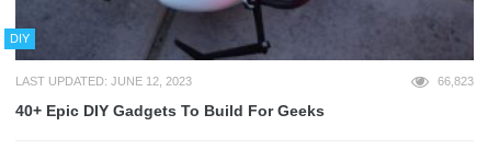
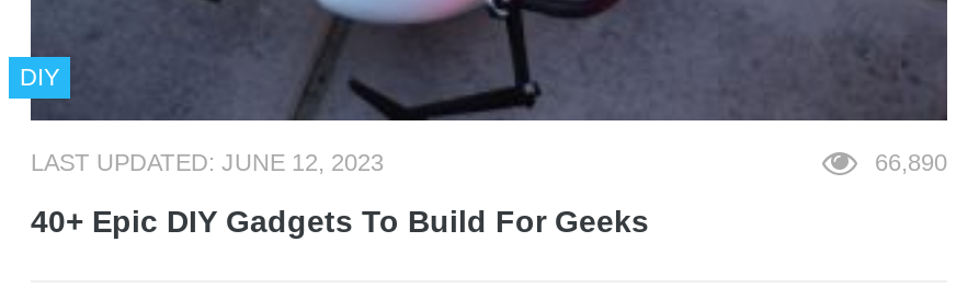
- 66,823
+ 66,890
